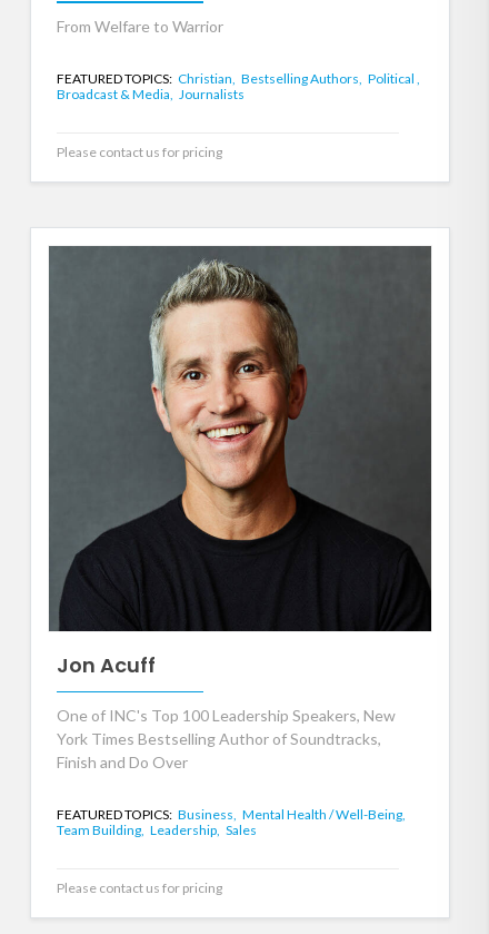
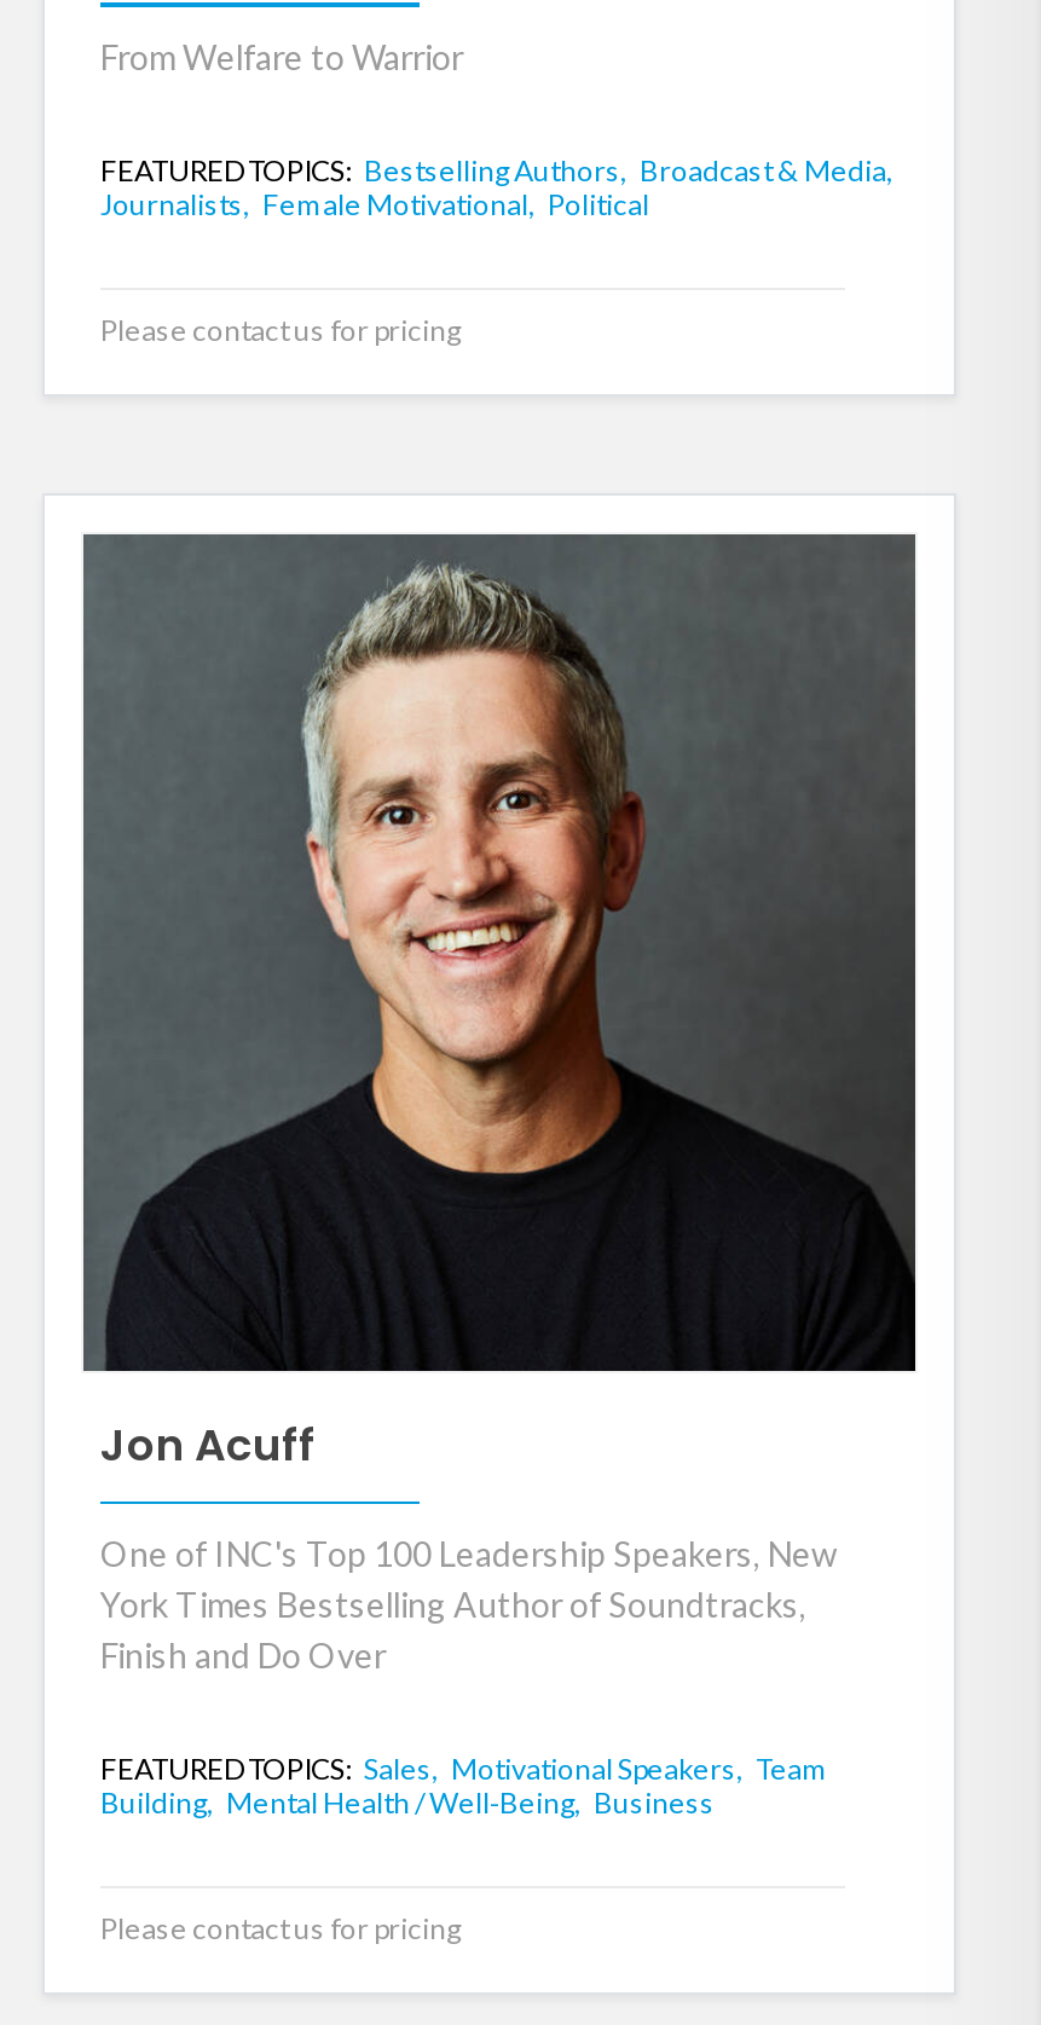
- FEATURED TOPICS: Christian, Bestselling Authors, Political ,
- Broadcast & Media, Journalists
+ FEATURED TOPICS: Bestselling Authors, Broadcast & Media,
+ Journalists, Female Motivational, Political

- FEATURED TOPICS: Business, Mental Health / Well-Being,
- Team Building, Leadership, Sales
+ FEATURED TOPICS: Sales, Motivational Speakers, Team
+ Building, Mental Health / Well-Being, Business
